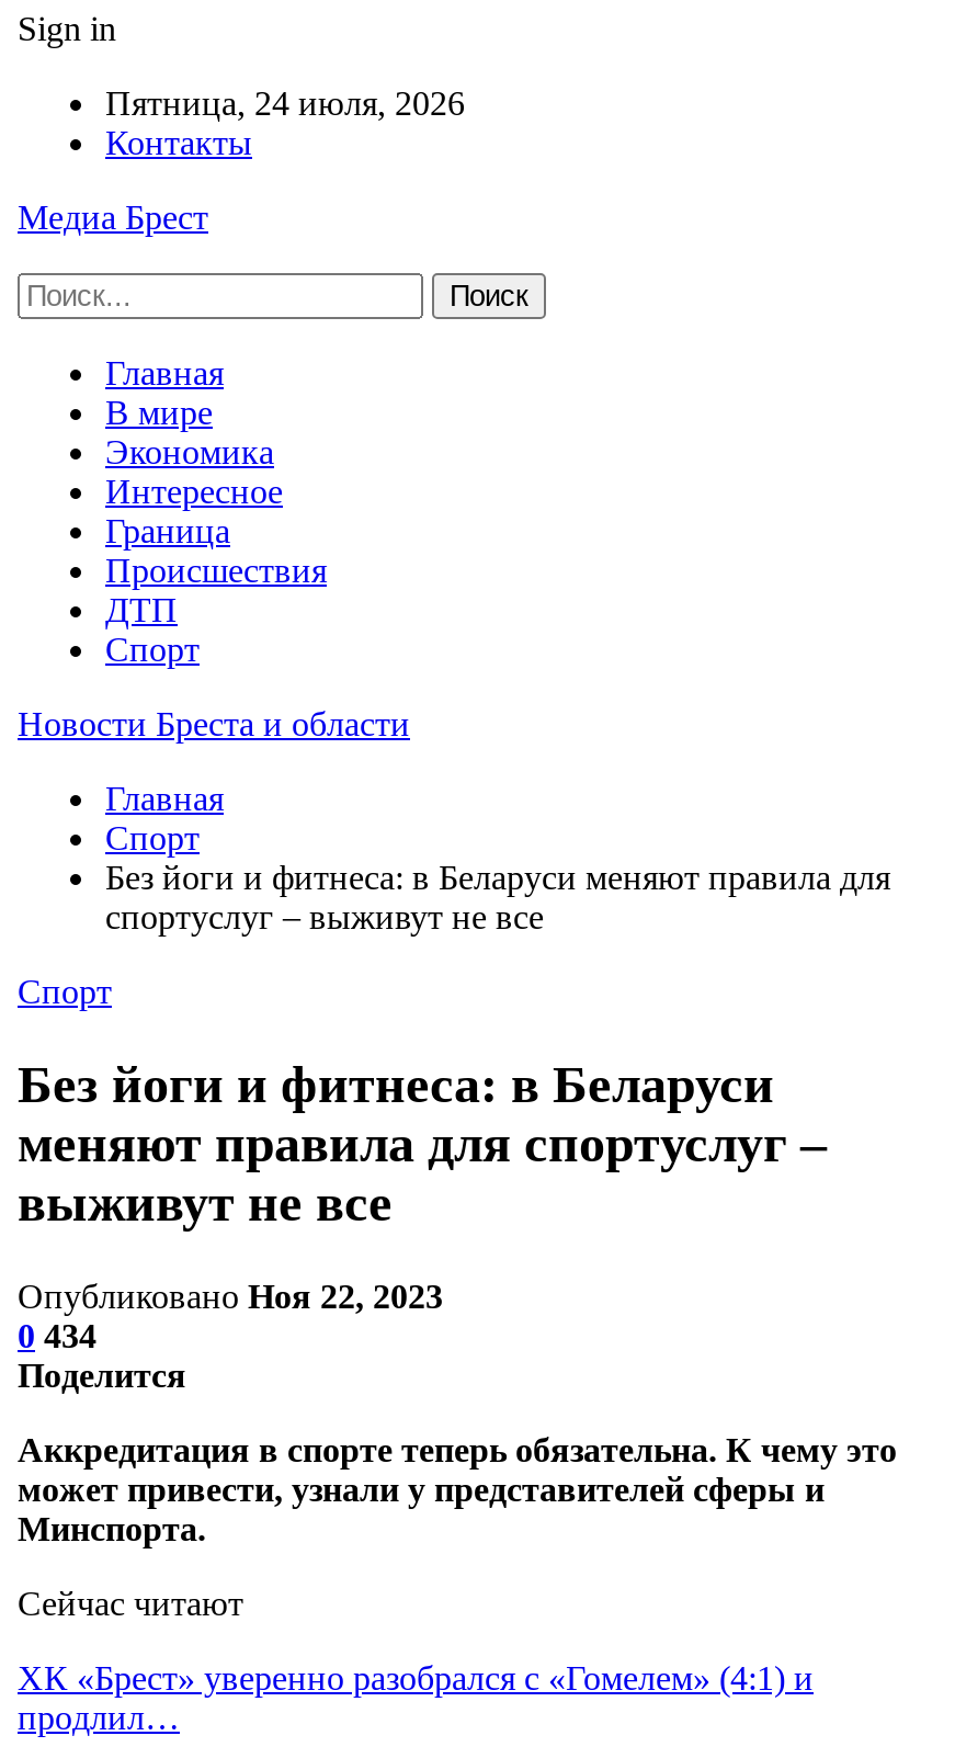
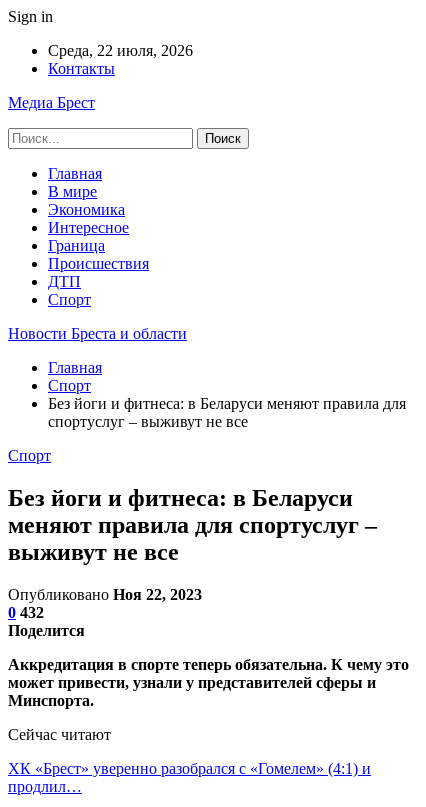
- Пятница, 24 июля, 2026
+ Среда, 22 июля, 2026

- 0 434
+ 0 432
